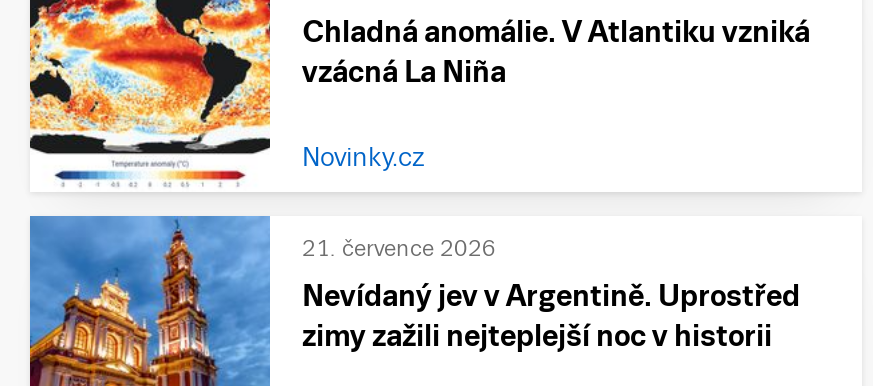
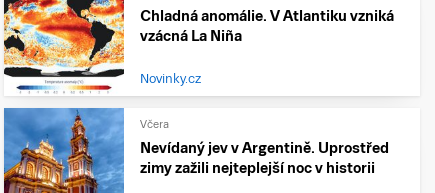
- 21. července 2026
+ Včera
